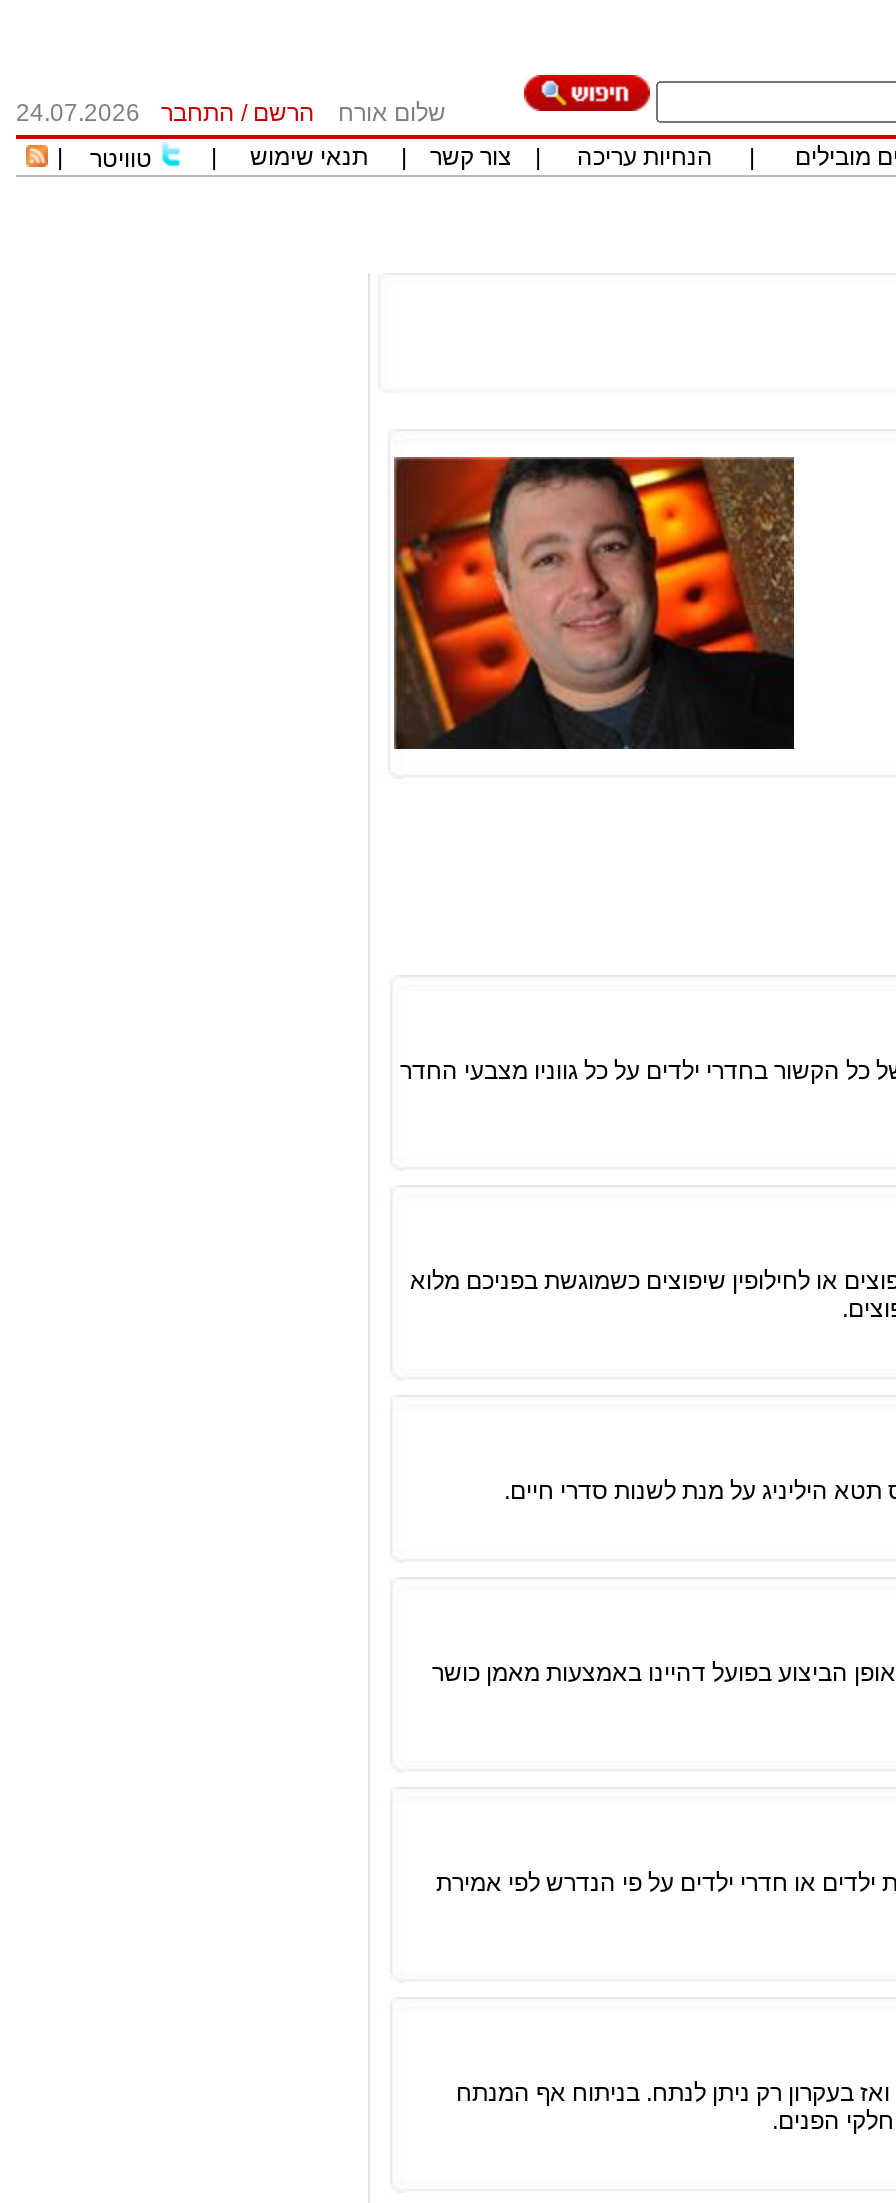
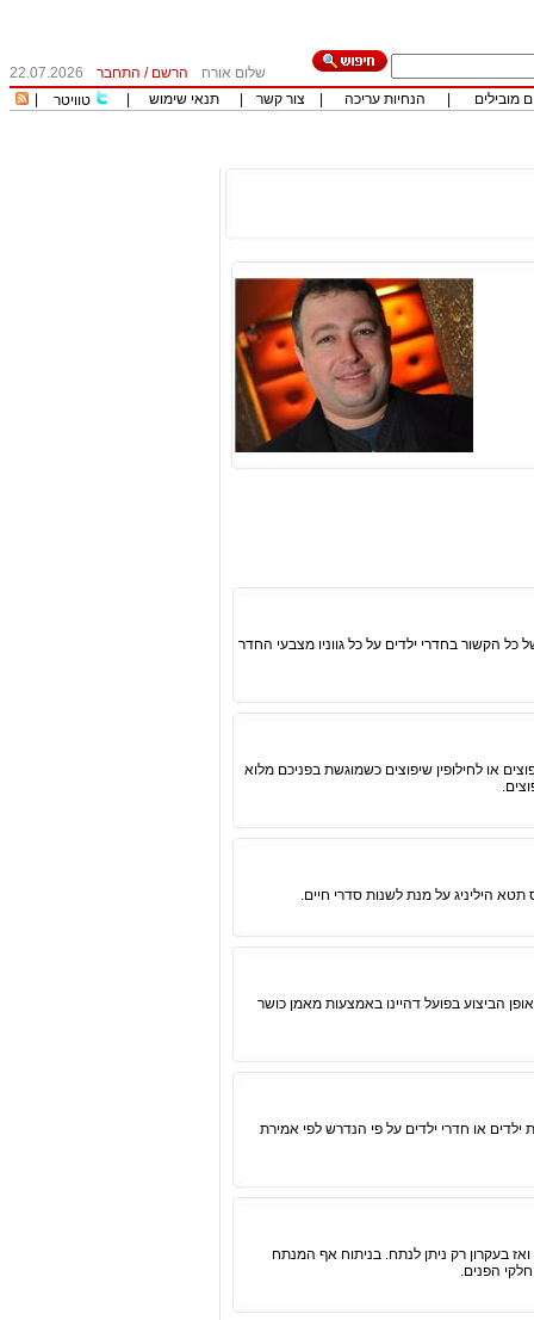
- שלום אורח הרשם / התחבר 24.07.2026
+ שלום אורח הרשם / התחבר 22.07.2026
